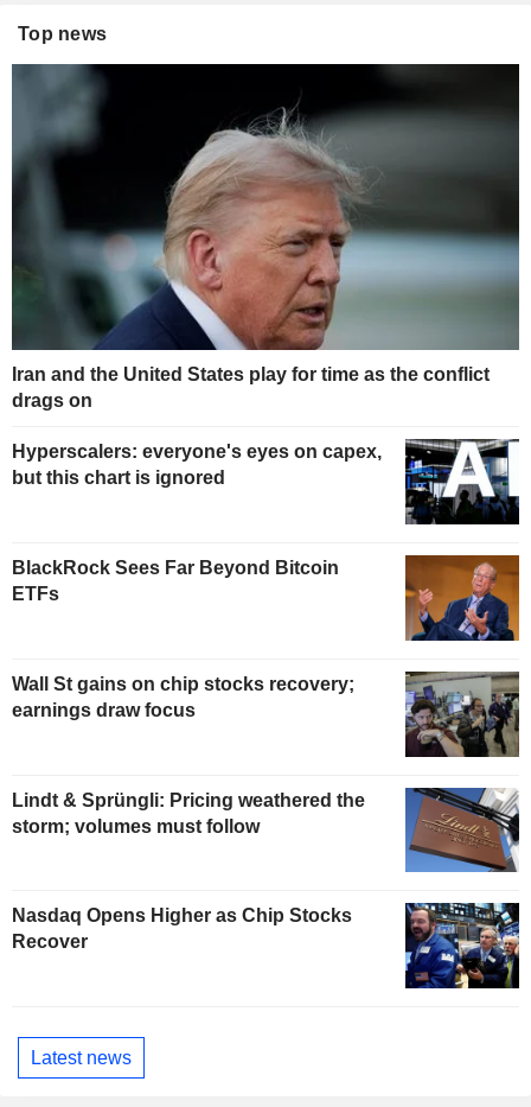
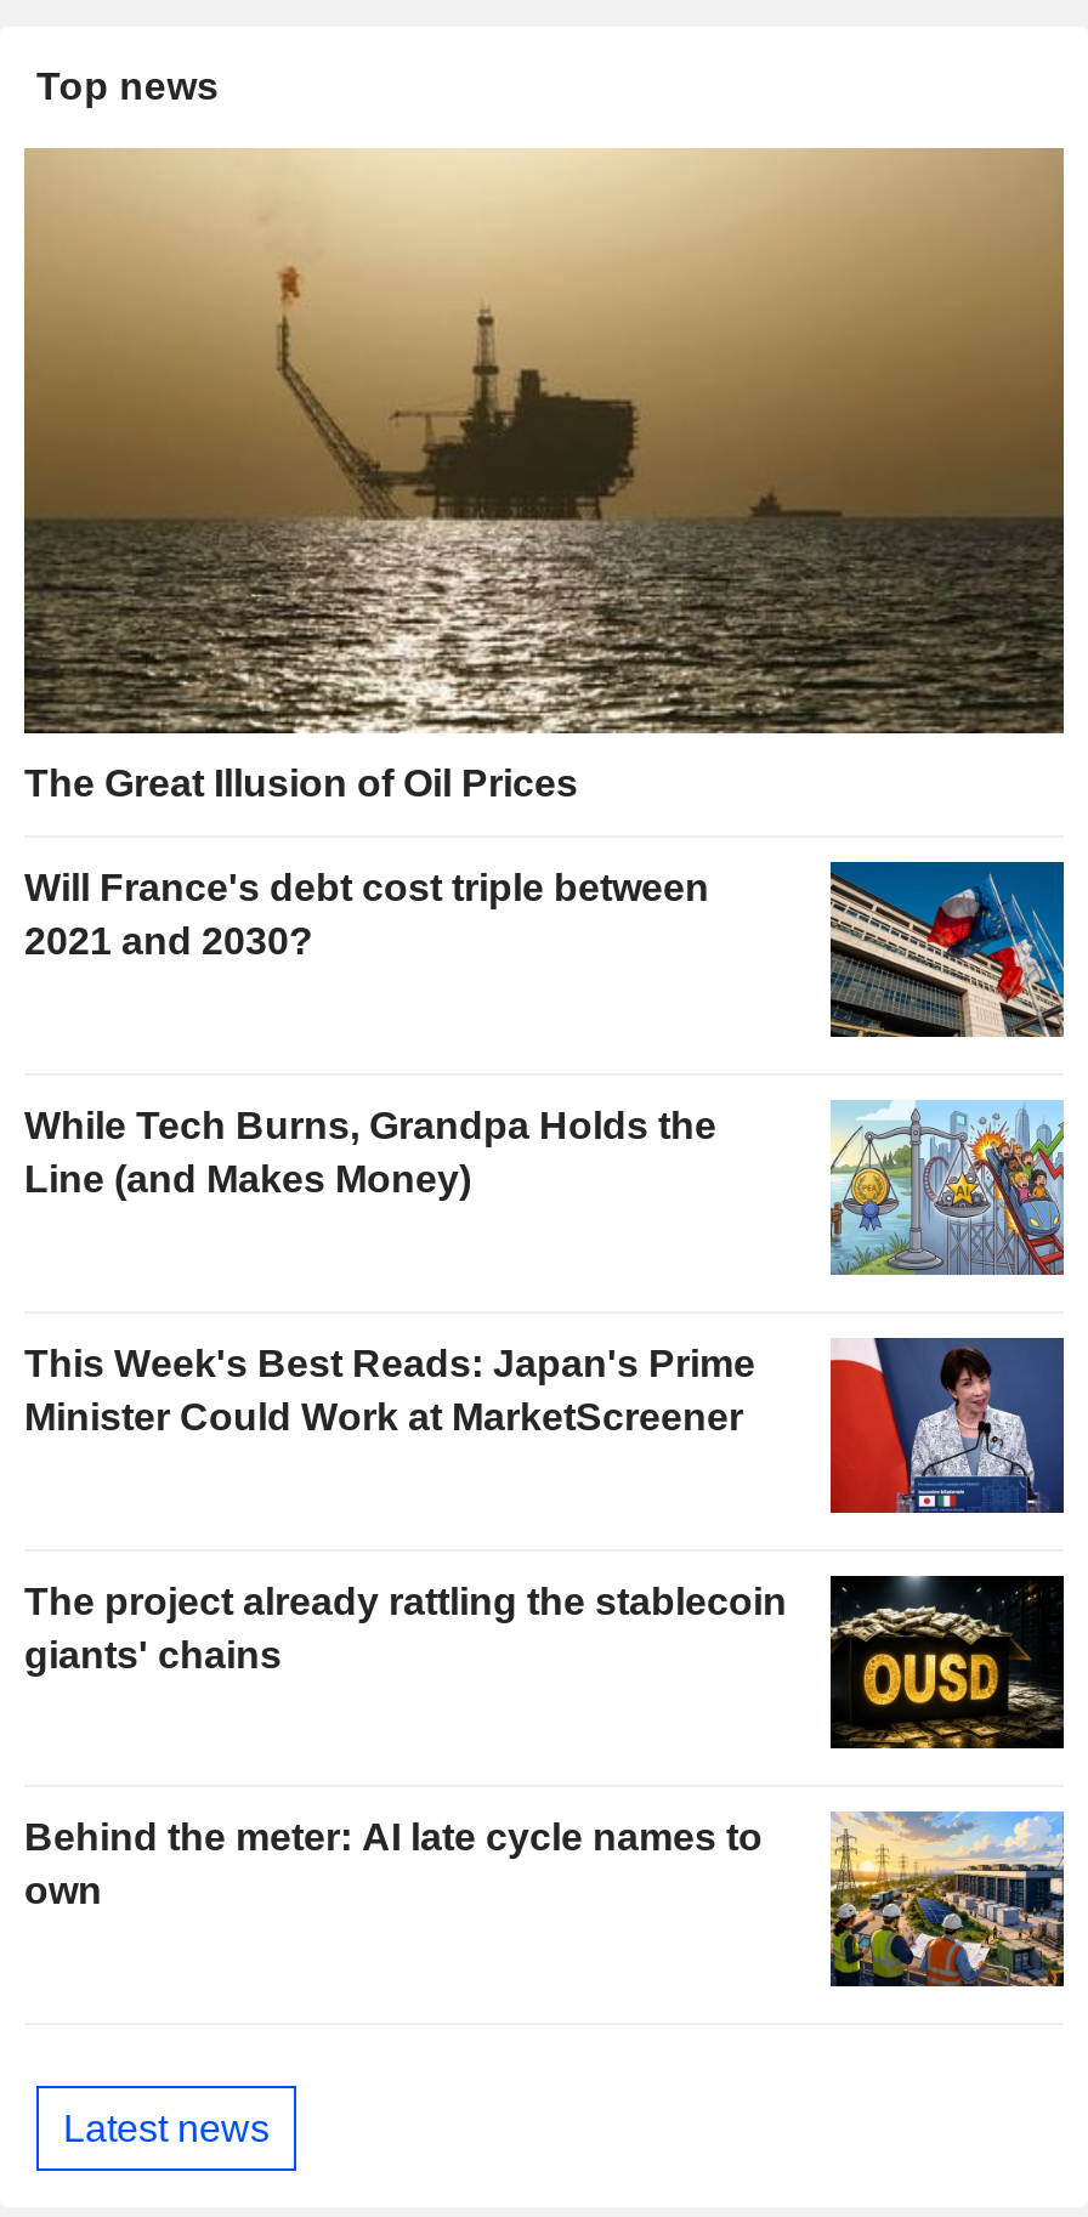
- [image]
- Iran and the United States play for time as the conflict
- drags on
+ [image]
+ The Great Illusion of Oil Prices

- Hyperscalers: everyone's eyes on capex,
- but this chart is ignored
+ Will France's debt cost triple between
+ 2021 and 2030?

- [image]
+ [image]

- BlackRock Sees Far Beyond Bitcoin
- ETFs
+ While Tech Burns, Grandpa Holds the
+ Line (and Makes Money)

- [image]
+ [image]

- Wall St gains on chip stocks recovery;
- earnings draw focus
+ This Week's Best Reads: Japan's Prime
+ Minister Could Work at MarketScreener

- [image]
+ [image]

- [image]
- Lindt & Sprüngli: Pricing weathered the
- storm; volumes must follow
+ [image]
+ The project already rattling the stablecoin
+ giants' chains

- Nasdaq Opens Higher as Chip Stocks
- Recover
+ Behind the meter: AI late cycle names to
+ own

- [image]
+ [image]
